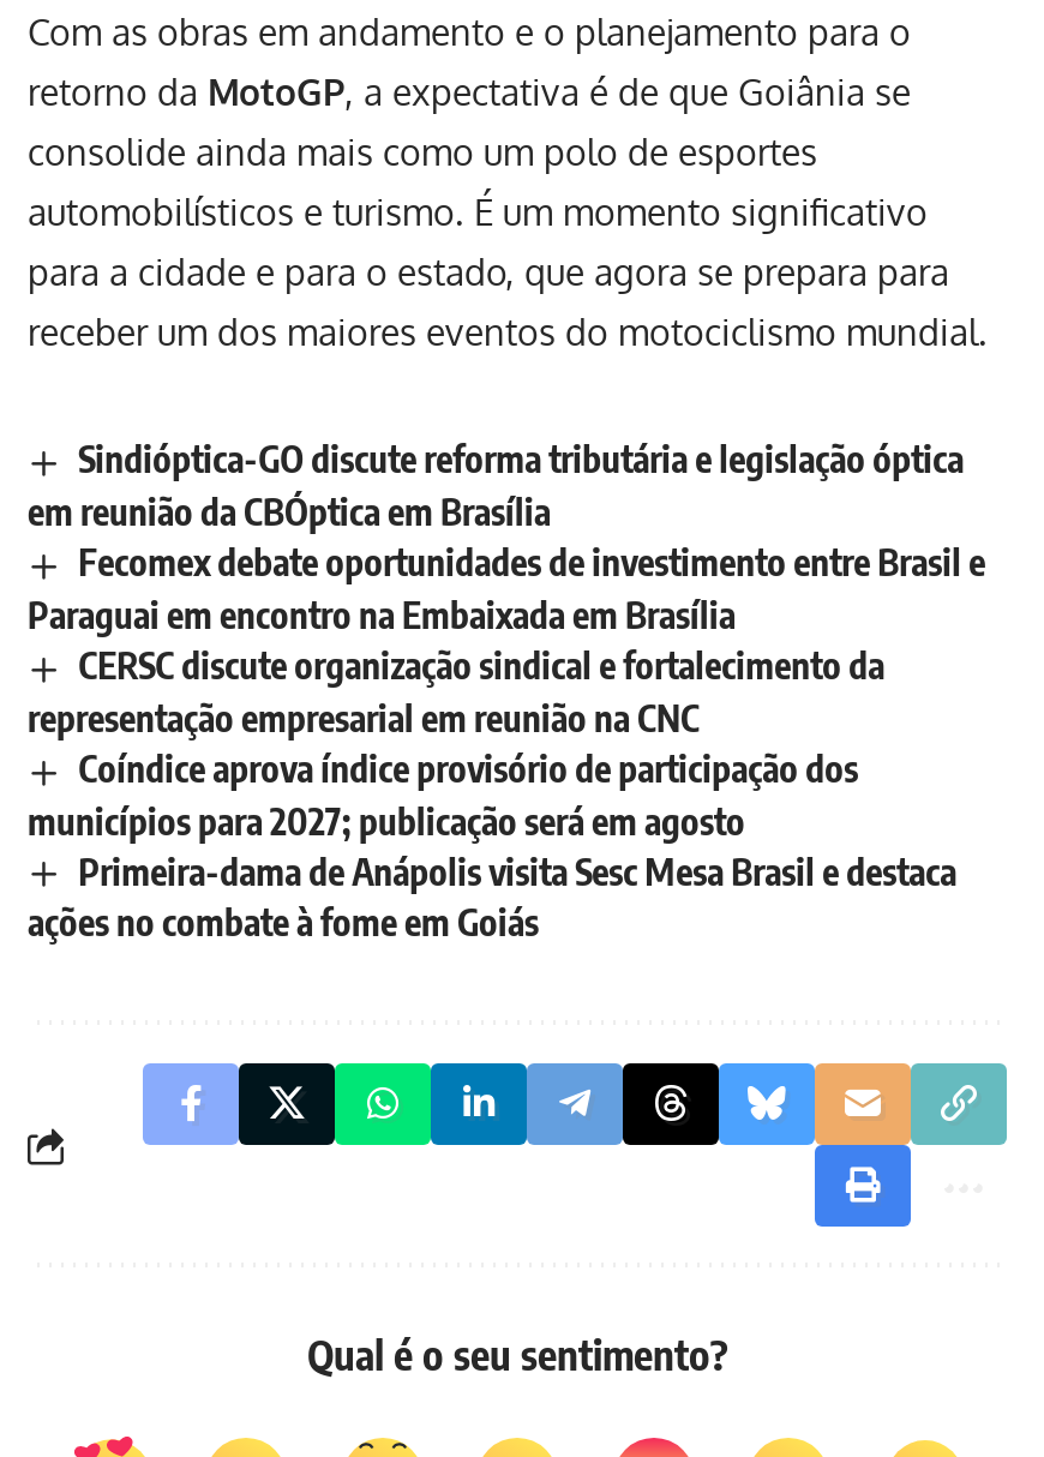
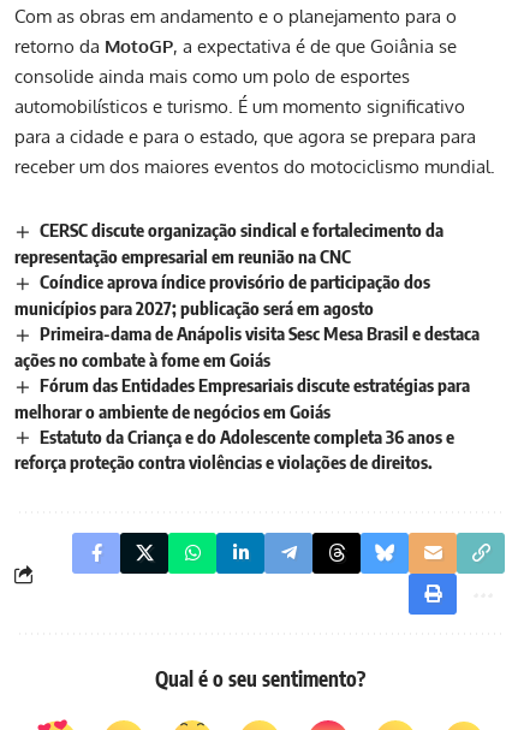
- Sindióptica-GO discute reforma tributária e legislação óptica
- em reunião da CBÓptica em Brasília
- Fecomex debate oportunidades de investimento entre Brasil e
- Paraguai em encontro na Embaixada em Brasília

moved up: CERSC discute organização sindical e fortalecimento da | representação empresarial em reunião na CNC | Coíndice aprova índice provisório de participação dos | municípios para 2027; publicação será em agosto | Primeira-dama de Anápolis visita Sesc Mesa Brasil e destaca | ações no combate à fome em Goiás

+ Fórum das Entidades Empresariais discute estratégias para
+ melhorar o ambiente de negócios em Goiás
+ Estatuto da Criança e do Adolescente completa 36 anos e
+ reforça proteção contra violências e violações de direitos.
